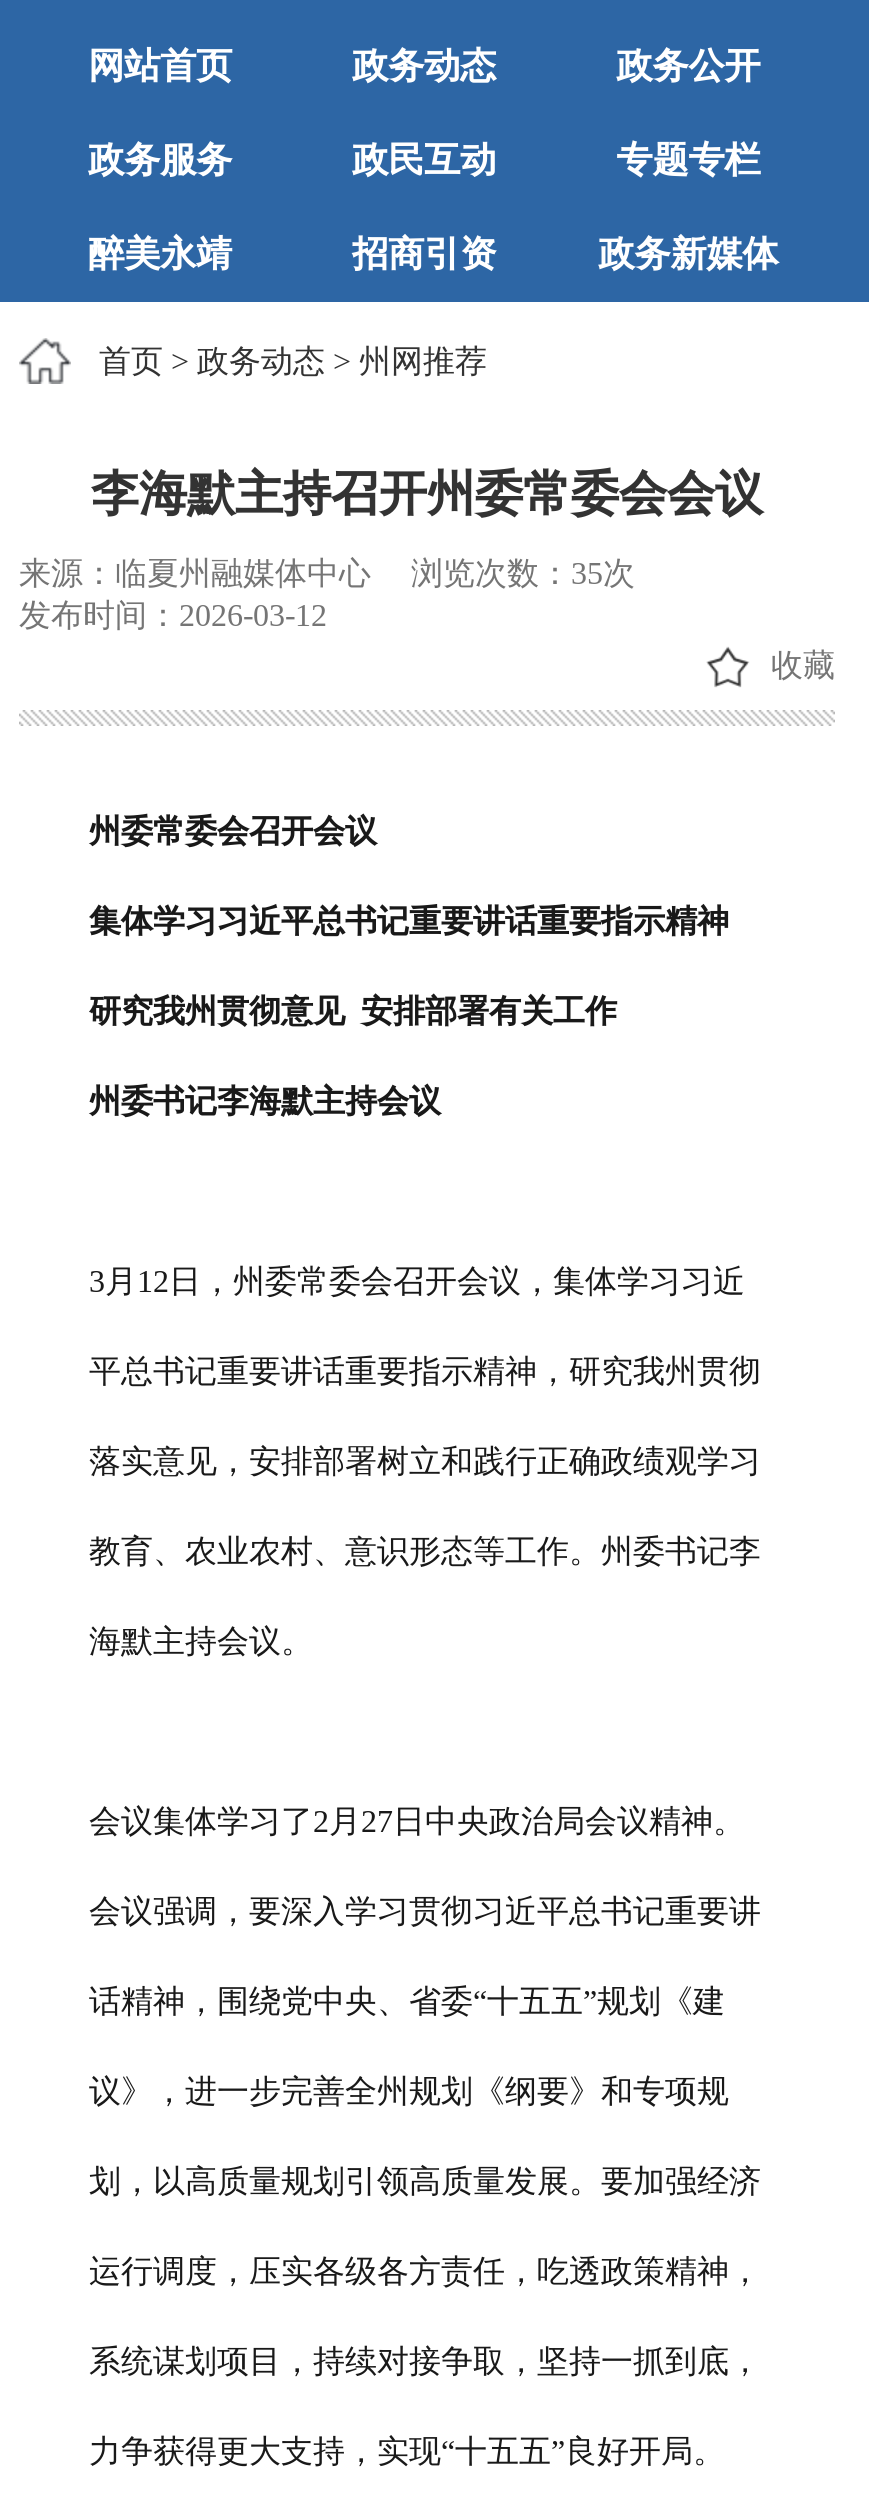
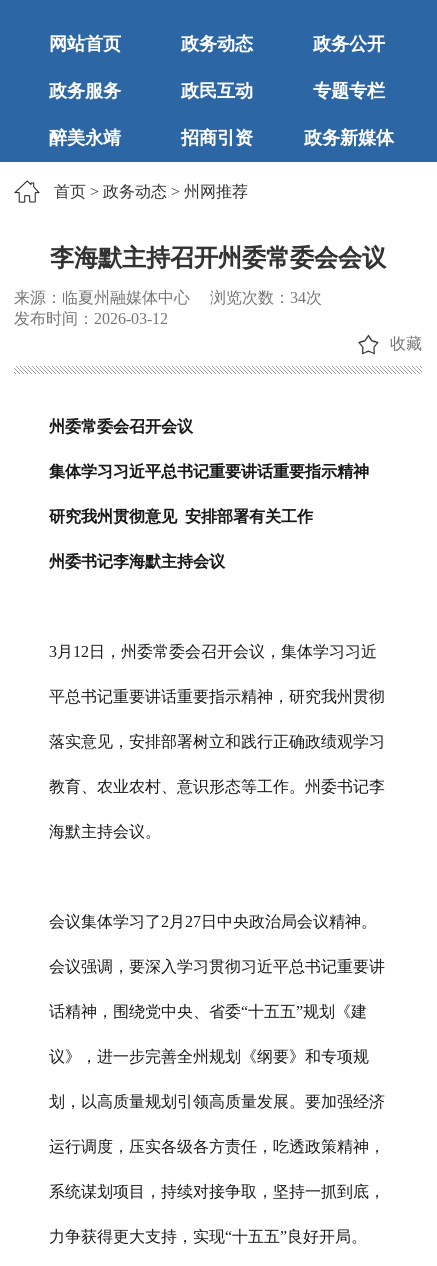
- 来源：临夏州融媒体中心 浏览次数：35次
+ 来源：临夏州融媒体中心 浏览次数：34次
